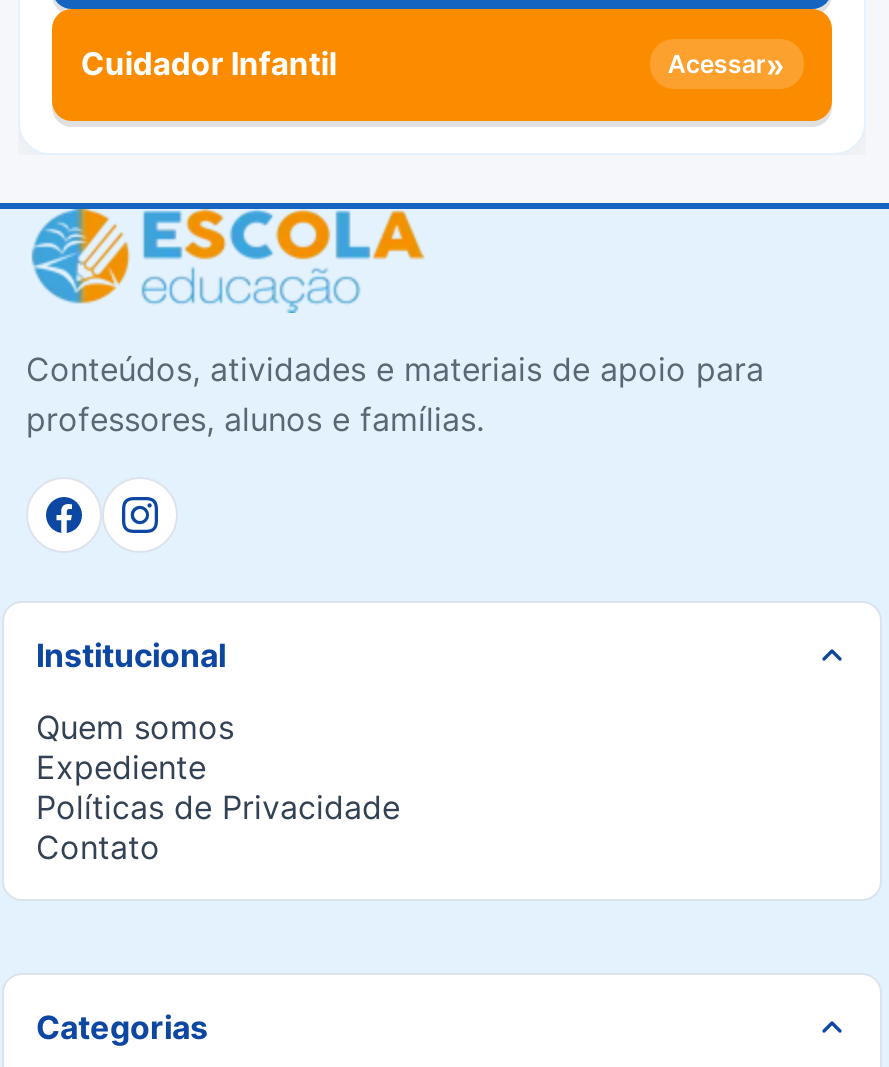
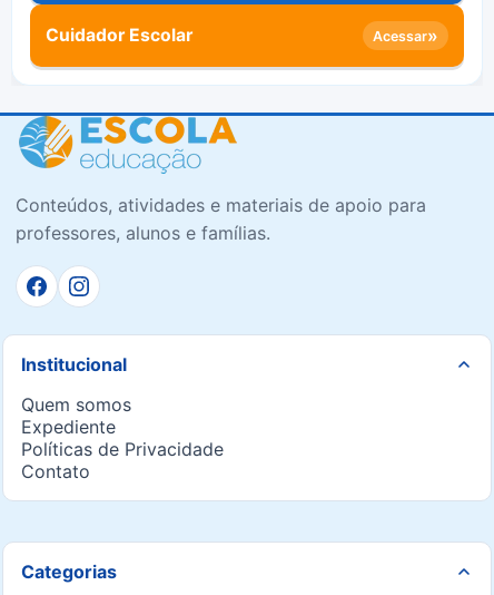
- Cuidador Infantil
+ Cuidador Escolar
